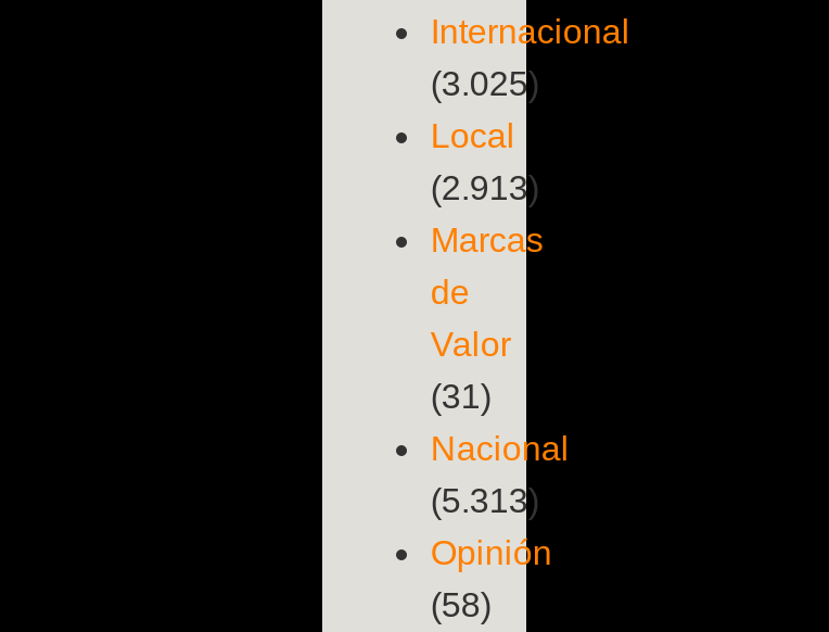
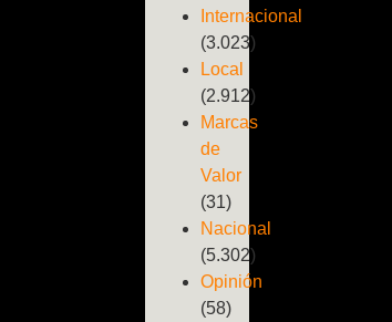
- (3.025)
+ (3.023)

- (2.913)
+ (2.912)

- (5.313)
+ (5.302)
